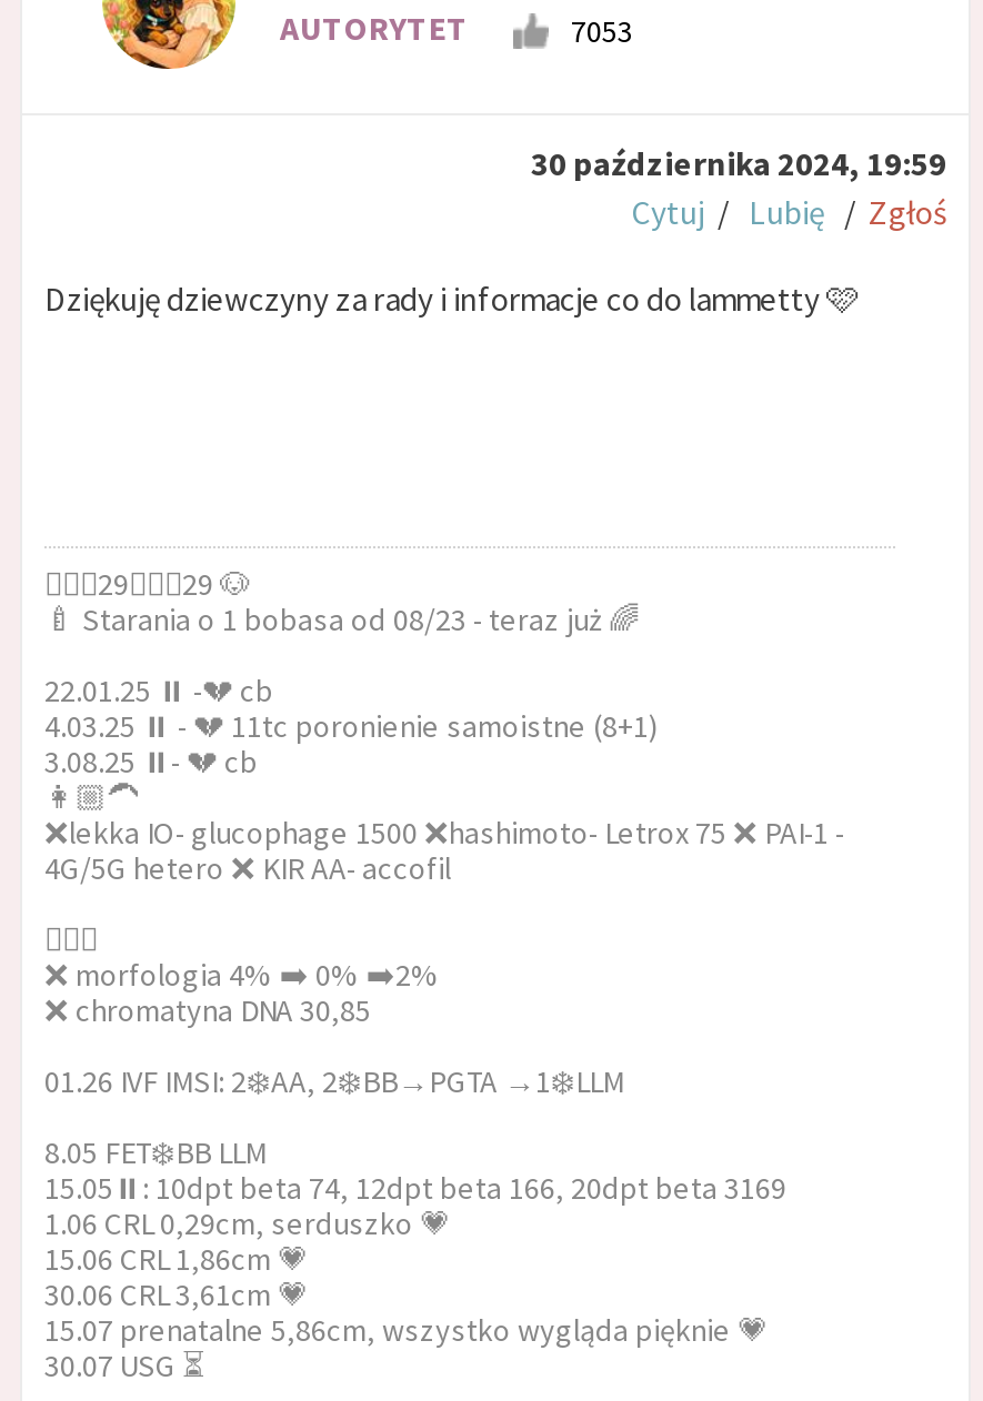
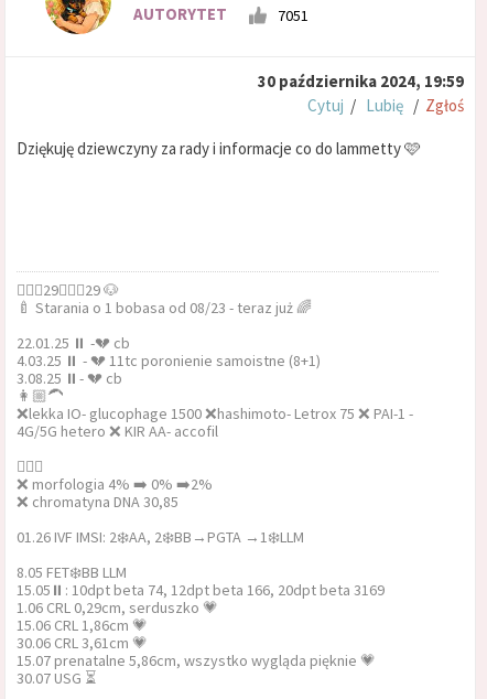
- 7053
+ 7051
